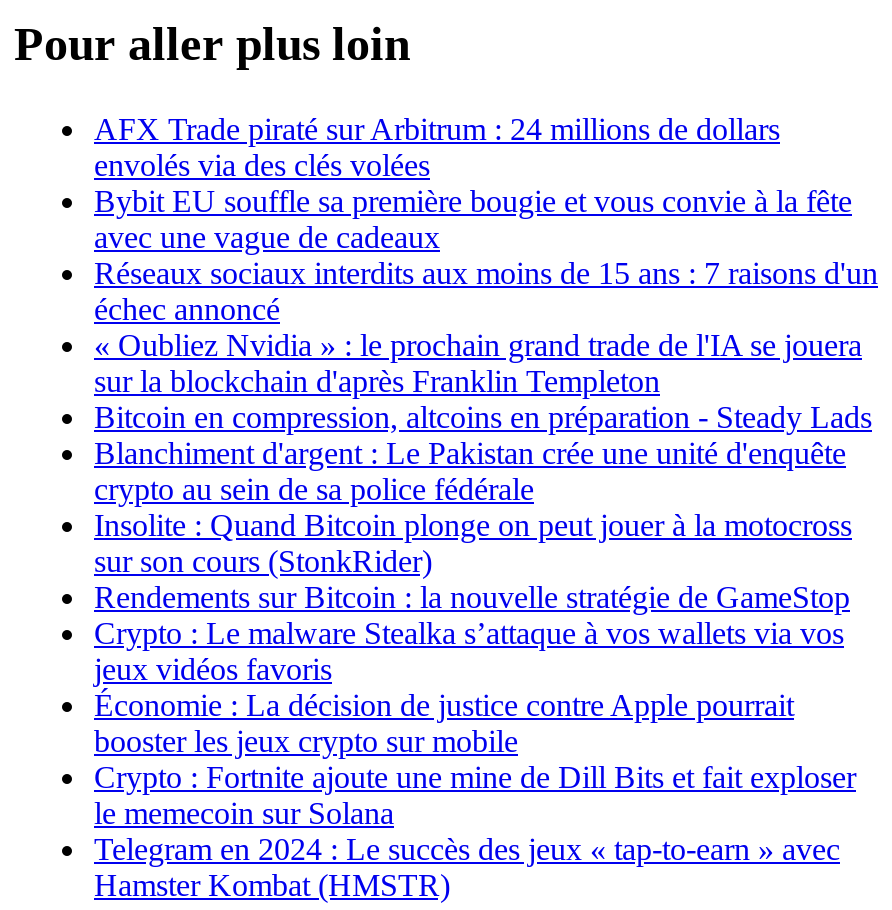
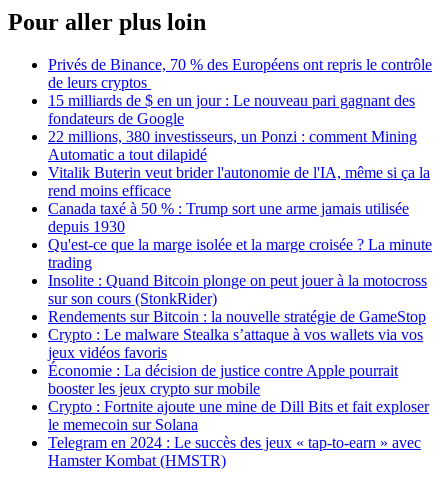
- AFX Trade piraté sur Arbitrum : 24 millions de dollars
- envolés via des clés volées
- Bybit EU souffle sa première bougie et vous convie à la fête
- avec une vague de cadeaux
- Réseaux sociaux interdits aux moins de 15 ans : 7 raisons d'un
- échec annoncé
- « Oubliez Nvidia » : le prochain grand trade de l'IA se jouera
- sur la blockchain d'après Franklin Templeton
- Bitcoin en compression, altcoins en préparation - Steady Lads
- Blanchiment d'argent : Le Pakistan crée une unité d'enquête
- crypto au sein de sa police fédérale
+ Privés de Binance, 70 % des Européens ont repris le contrôle
+ de leurs cryptos
+ 15 milliards de $ en un jour : Le nouveau pari gagnant des
+ fondateurs de Google
+ 22 millions, 380 investisseurs, un Ponzi : comment Mining
+ Automatic a tout dilapidé
+ Vitalik Buterin veut brider l'autonomie de l'IA, même si ça la
+ rend moins efficace
+ Canada taxé à 50 % : Trump sort une arme jamais utilisée
+ depuis 1930
+ Qu'est-ce que la marge isolée et la marge croisée ? La minute
+ trading
